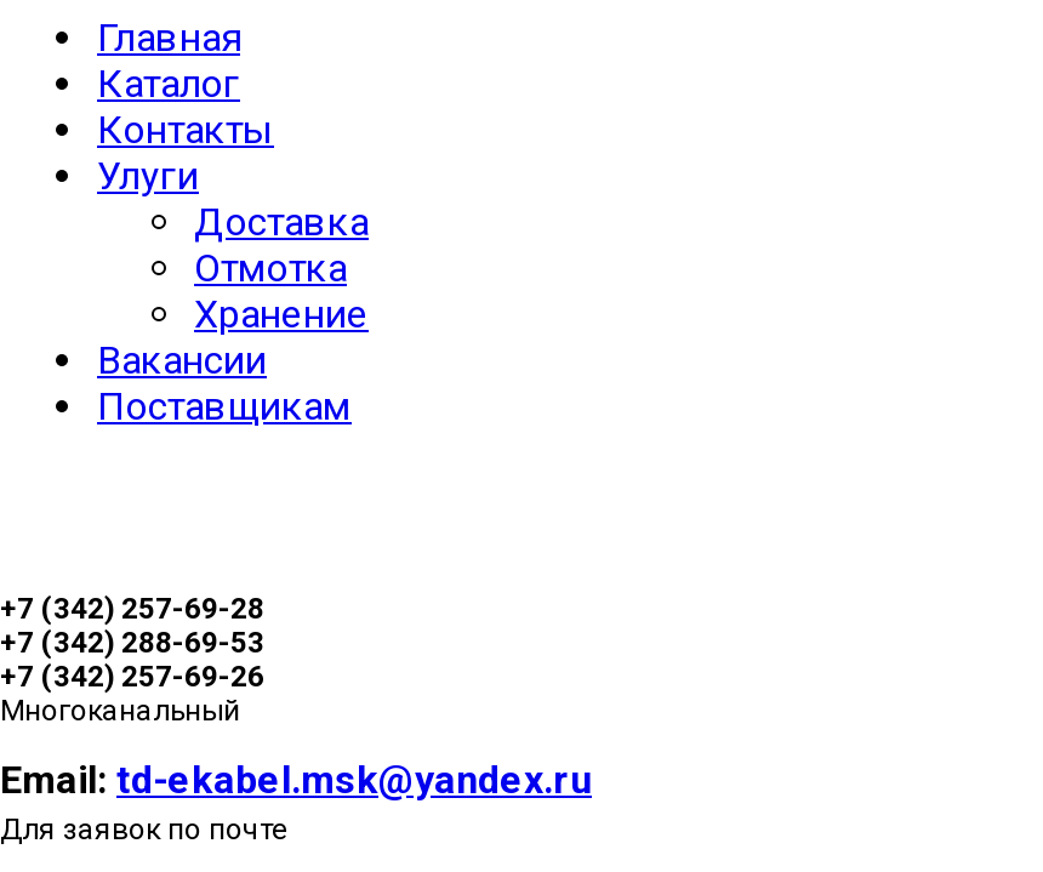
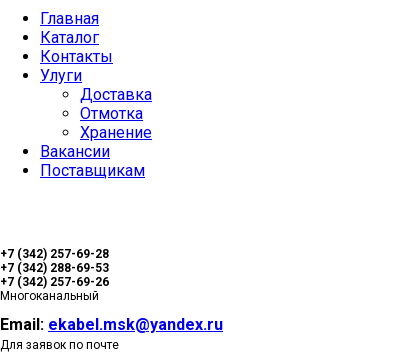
- Email: td-ekabel.msk@yandex.ru
+ Email: ekabel.msk@yandex.ru
